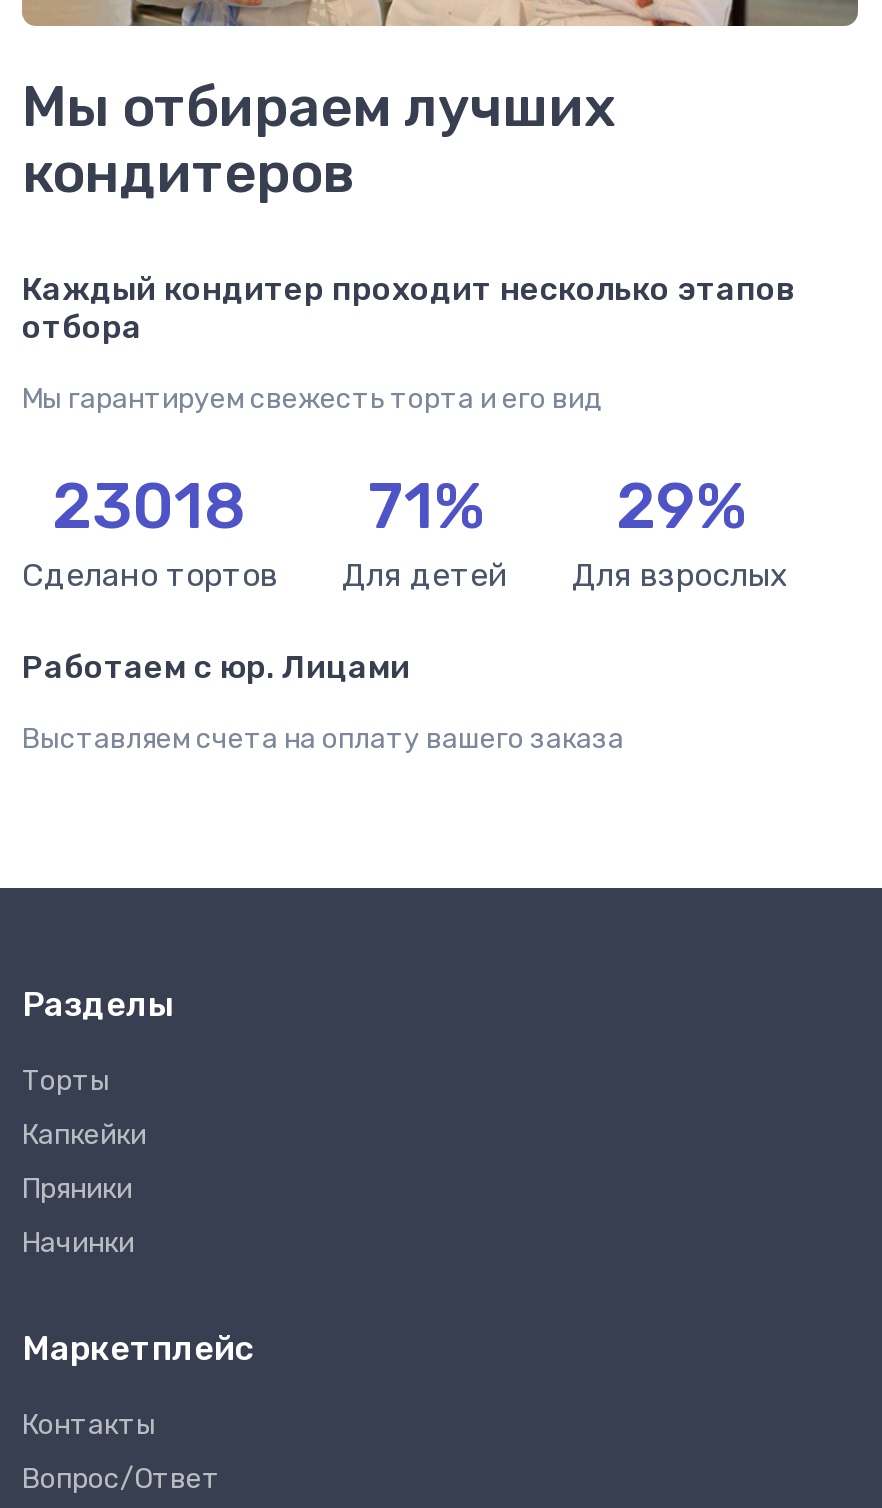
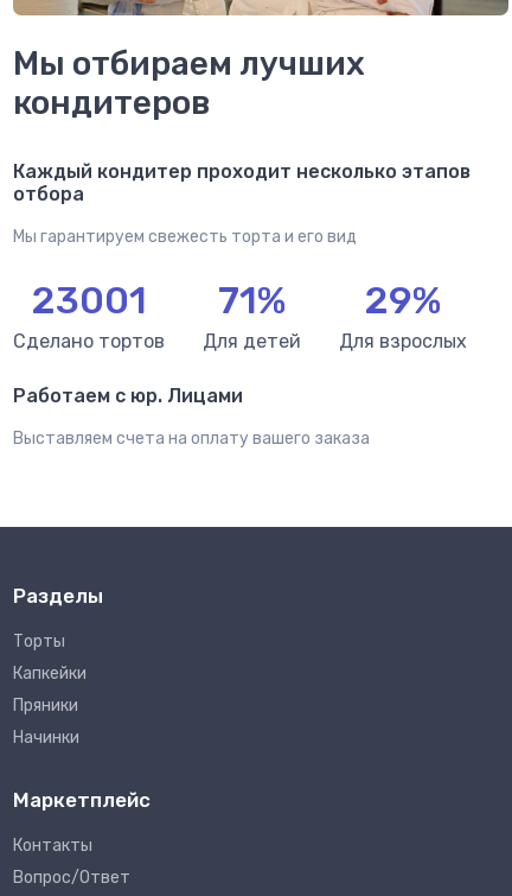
- 23018 71% 29%
+ 23001 71% 29%
